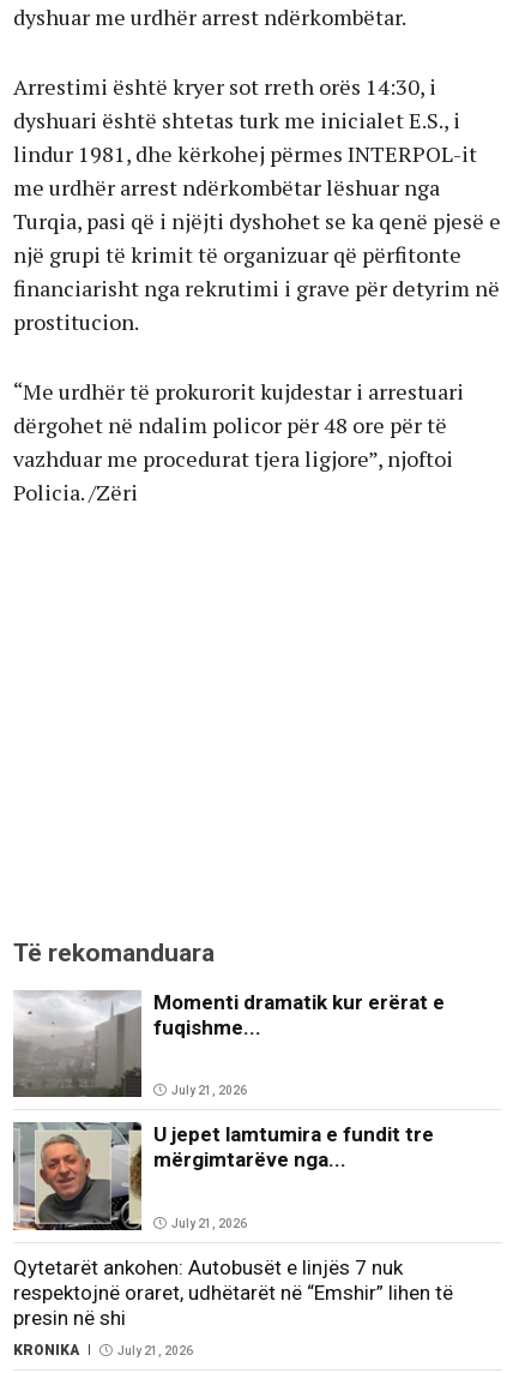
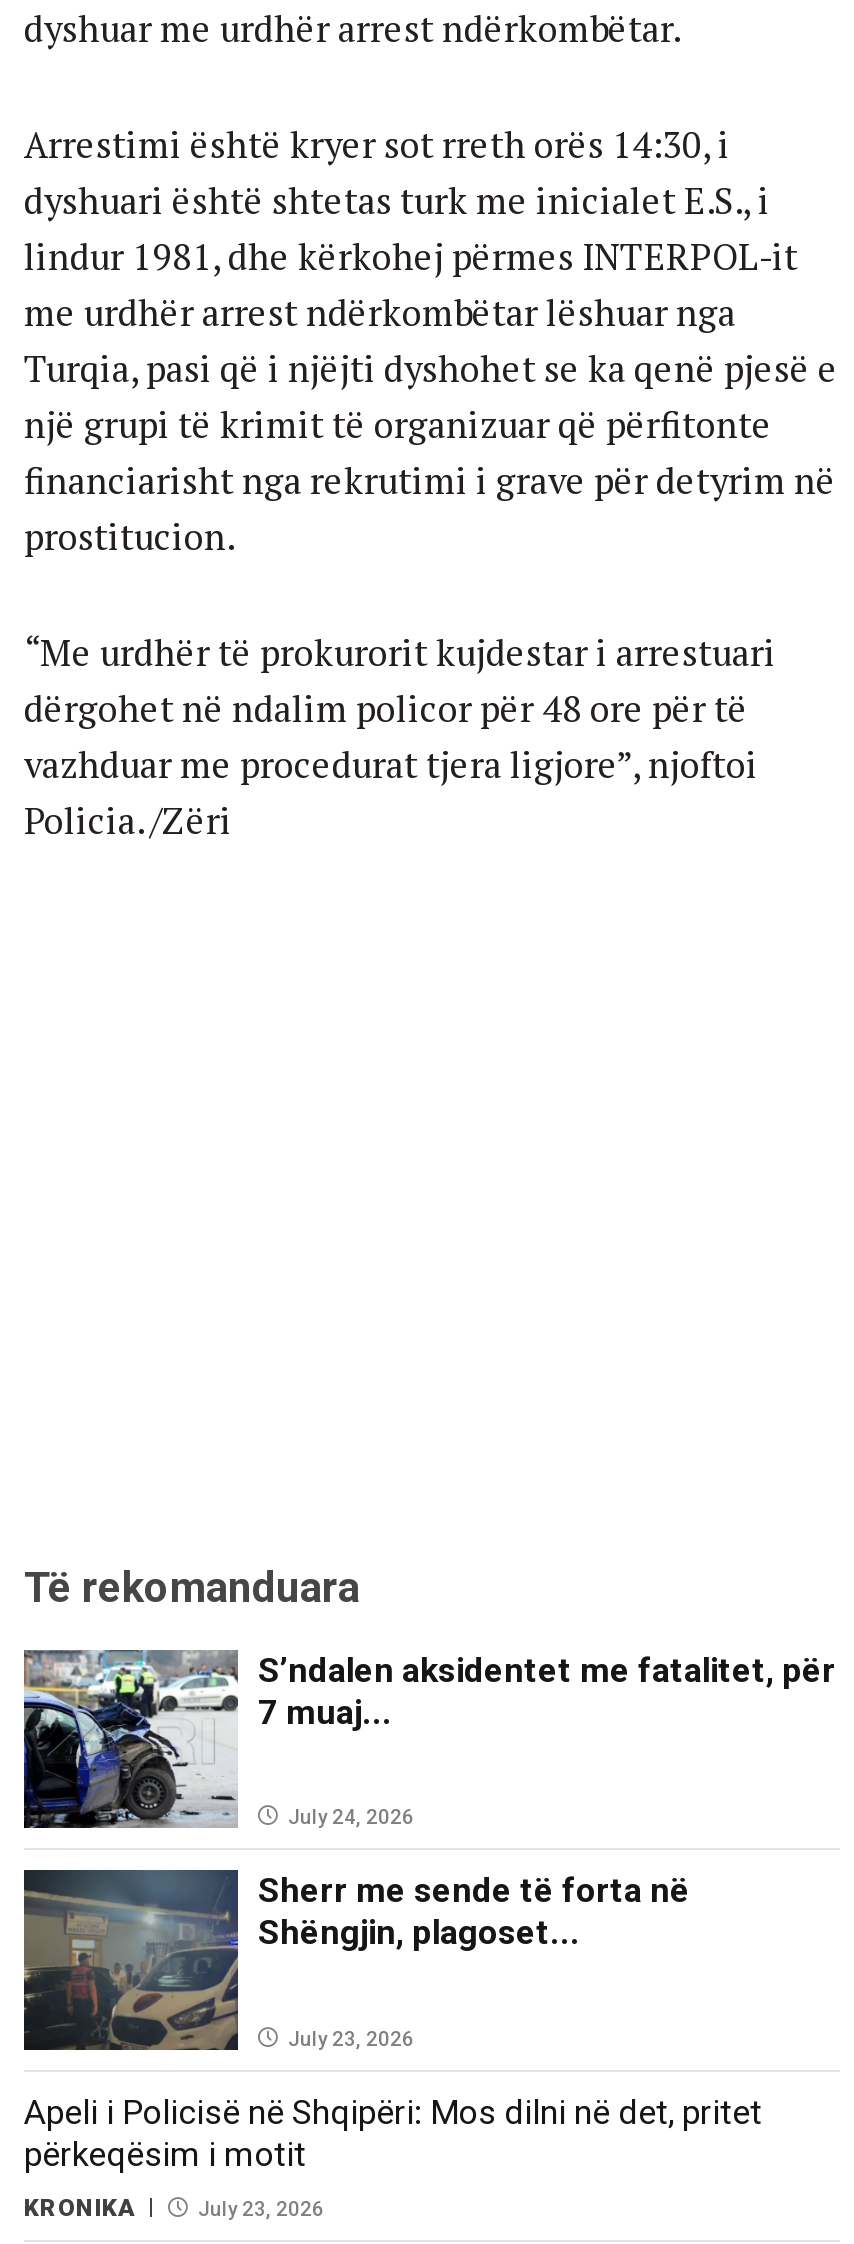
- [image]
- Momenti dramatik kur erërat e
- fuqishme...
+ [image]
+ S’ndalen aksidentet me fatalitet, për
+ 7 muaj...

- July 21, 2026
+ July 24, 2026

- [image]
- U jepet lamtumira e fundit tre
- mërgimtarëve nga...
+ [image]
+ Sherr me sende të forta në
+ Shëngjin, plagoset...

- July 21, 2026
+ July 23, 2026

- Qytetarët ankohen: Autobusët e linjës 7 nuk
- respektojnë oraret, udhëtarët në “Emshir” lihen të
- presin në shi
+ Apeli i Policisë në Shqipëri: Mos dilni në det, pritet
+ përkeqësim i motit

- July 21, 2026
+ July 23, 2026
